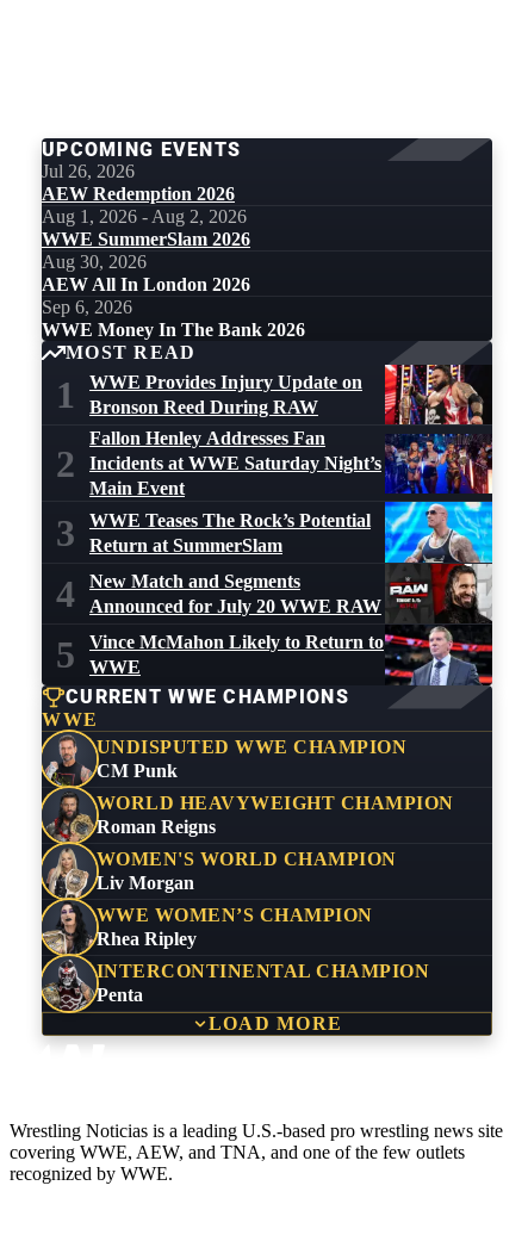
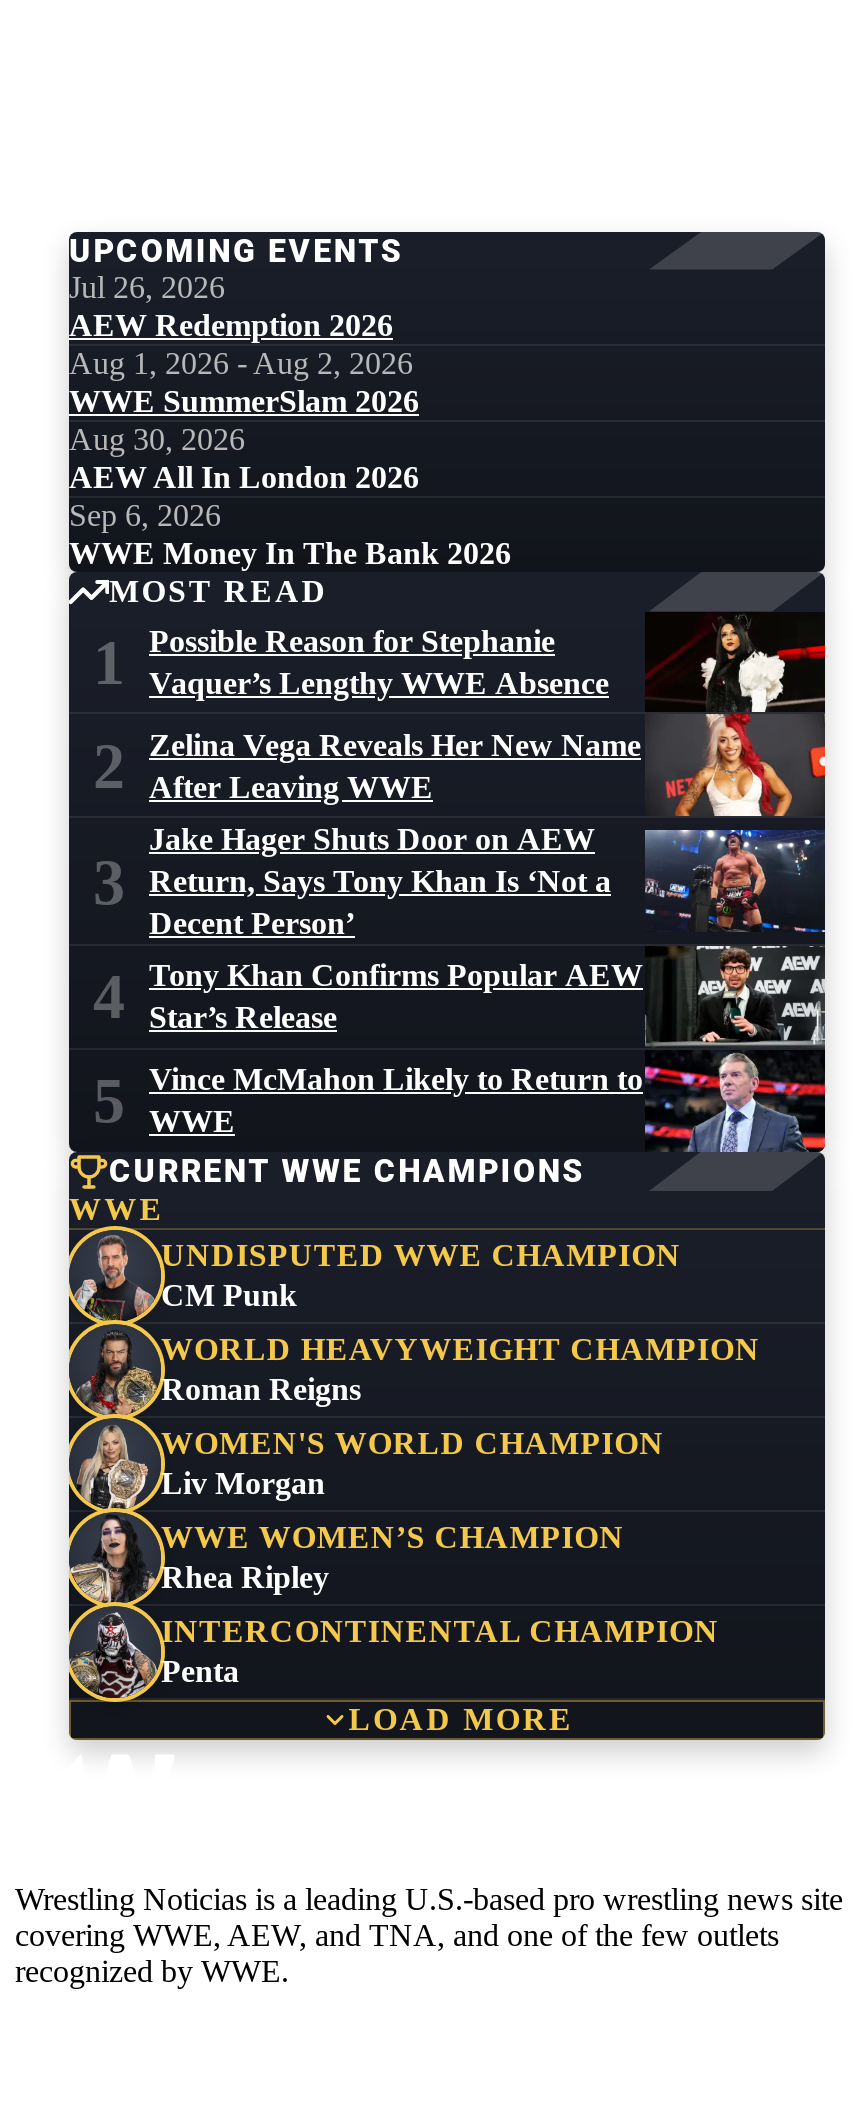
- [image]
- Fallon Henley Addresses Fan
- Incidents at WWE Saturday Night’s
- Main Event
+ [image]
+ Zelina Vega Reveals Her New Name
+ After Leaving WWE

- WWE Provides Injury Update on
- Bronson Reed During RAW
+ Possible Reason for Stephanie
+ Vaquer’s Lengthy WWE Absence

- WWE Teases The Rock’s Potential
- Return at SummerSlam
+ Jake Hager Shuts Door on AEW
+ Return, Says Tony Khan Is ‘Not a
+ Decent Person’

- New Match and Segments
- Announced for July 20 WWE RAW
+ Tony Khan Confirms Popular AEW
+ Star’s Release
